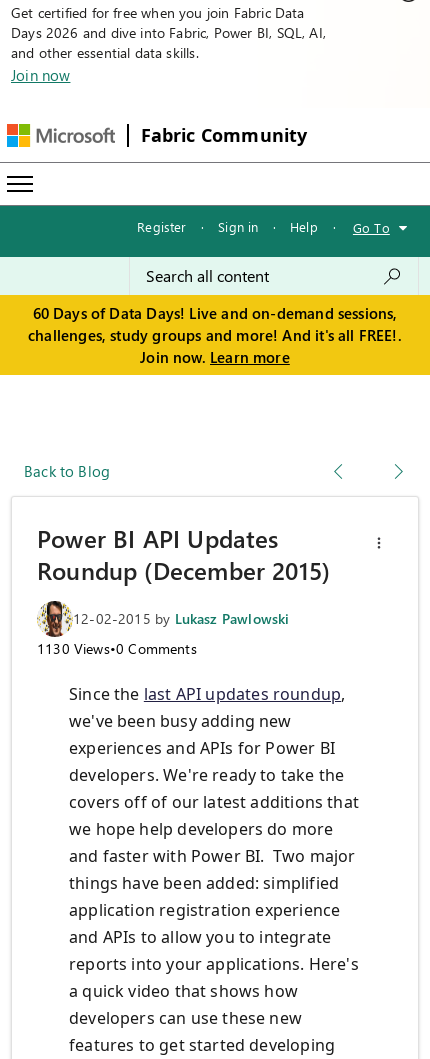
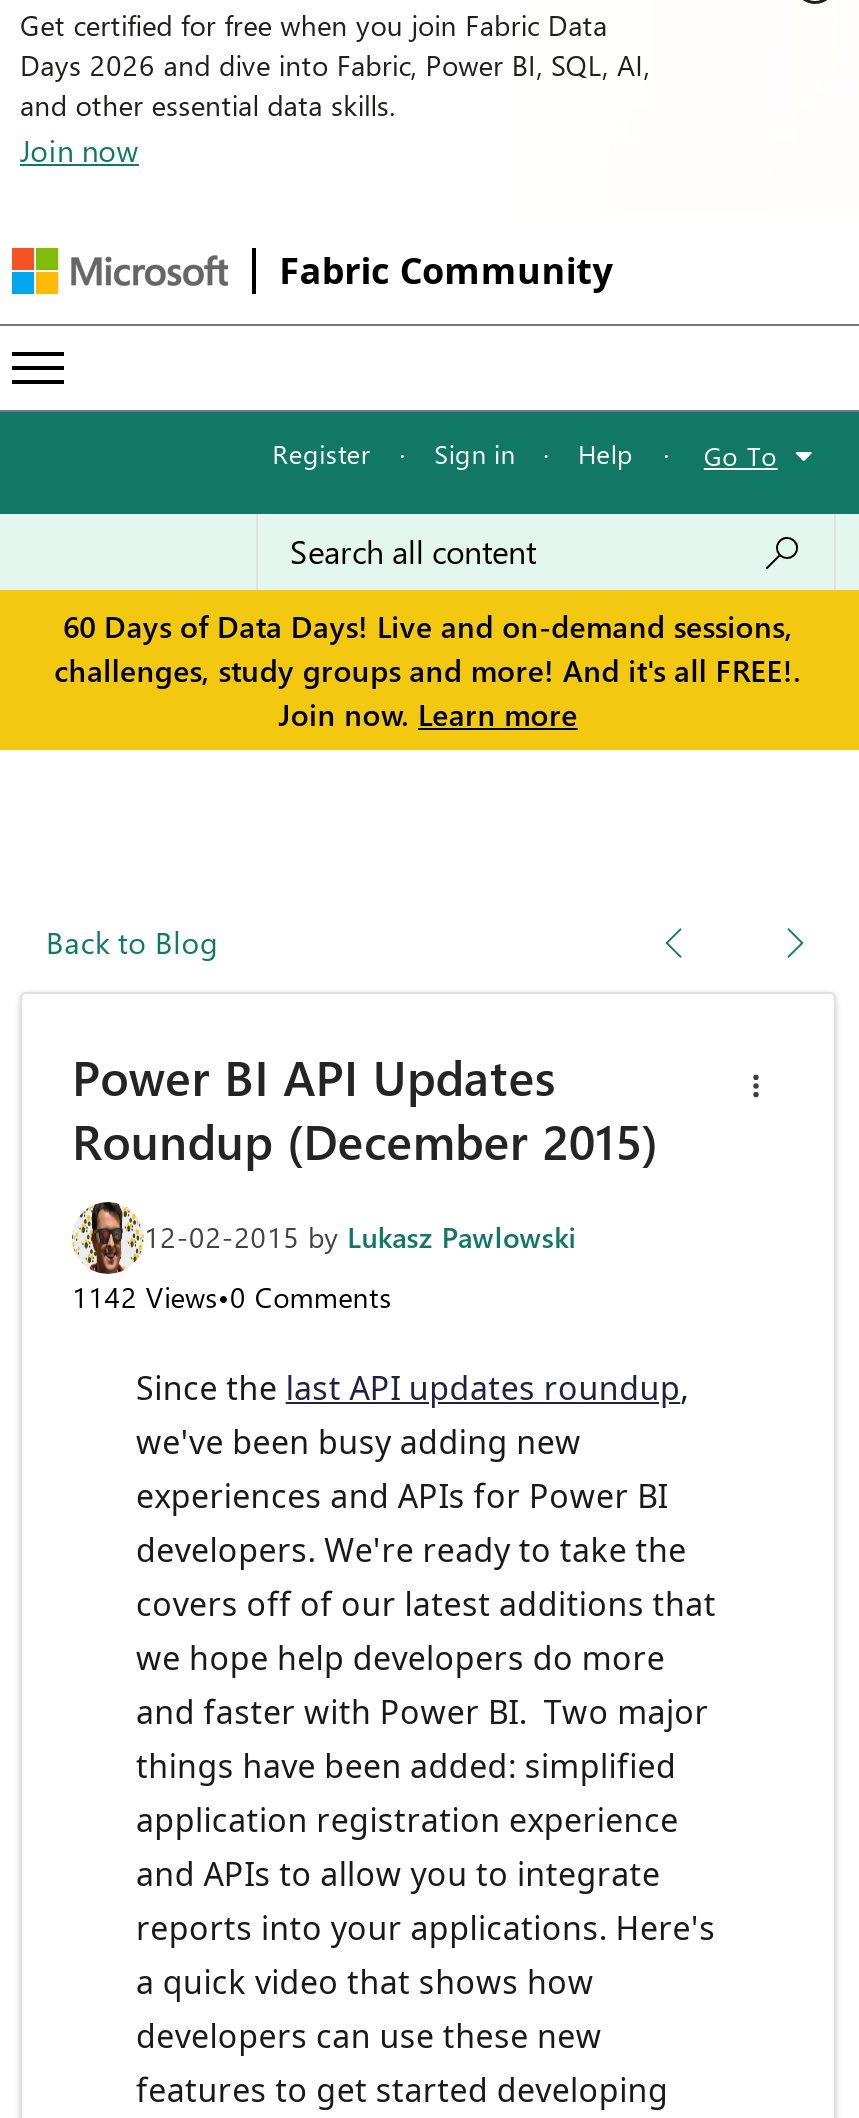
- 1130 Views•0 Comments
+ 1142 Views•0 Comments
